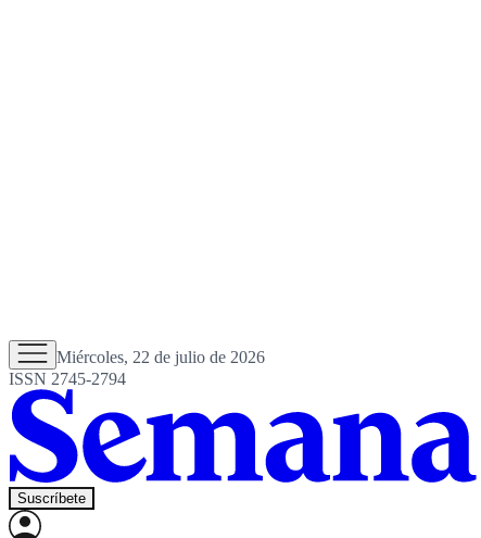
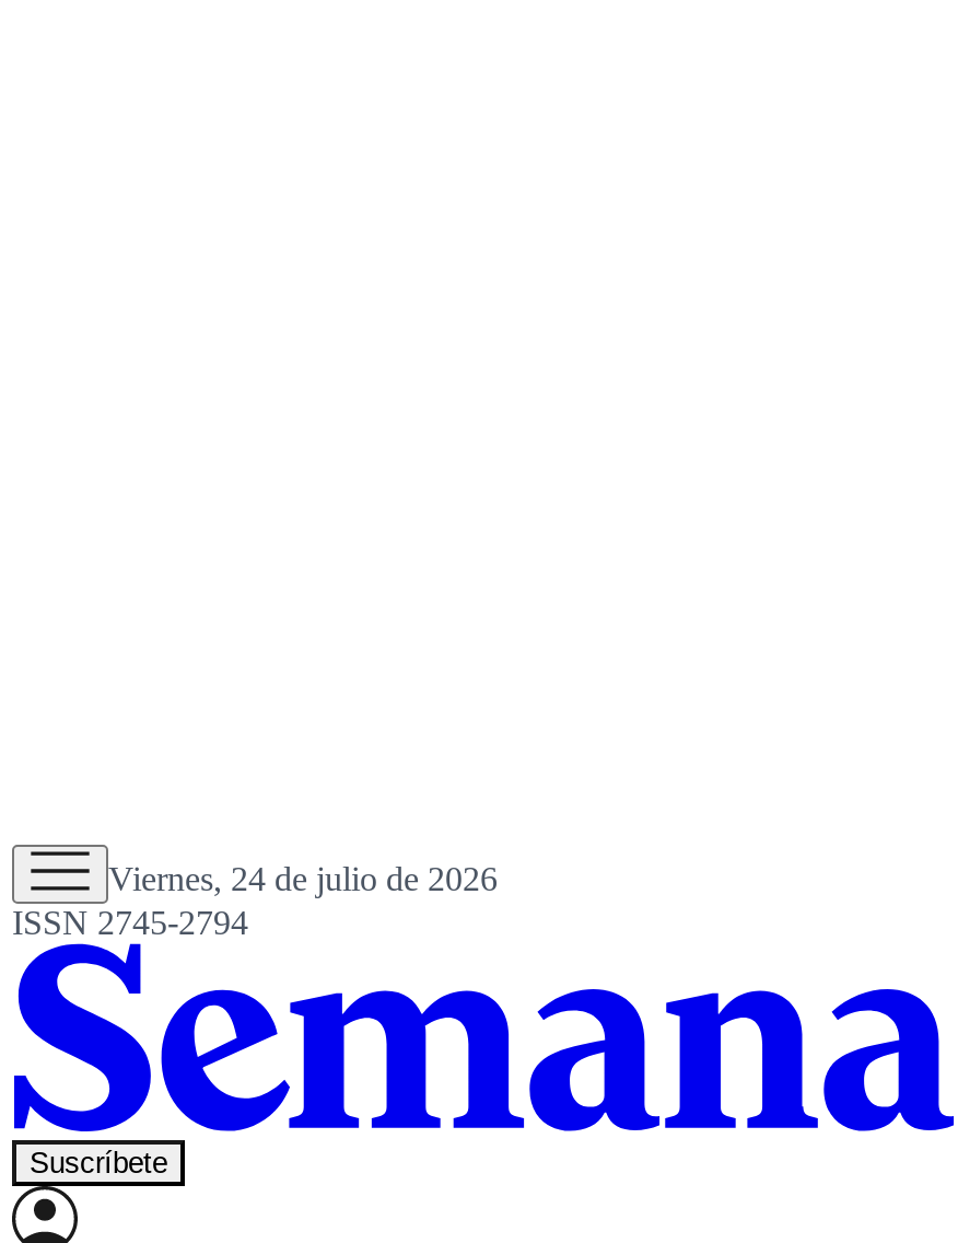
- Miércoles, 22 de julio de 2026
+ Viernes, 24 de julio de 2026
